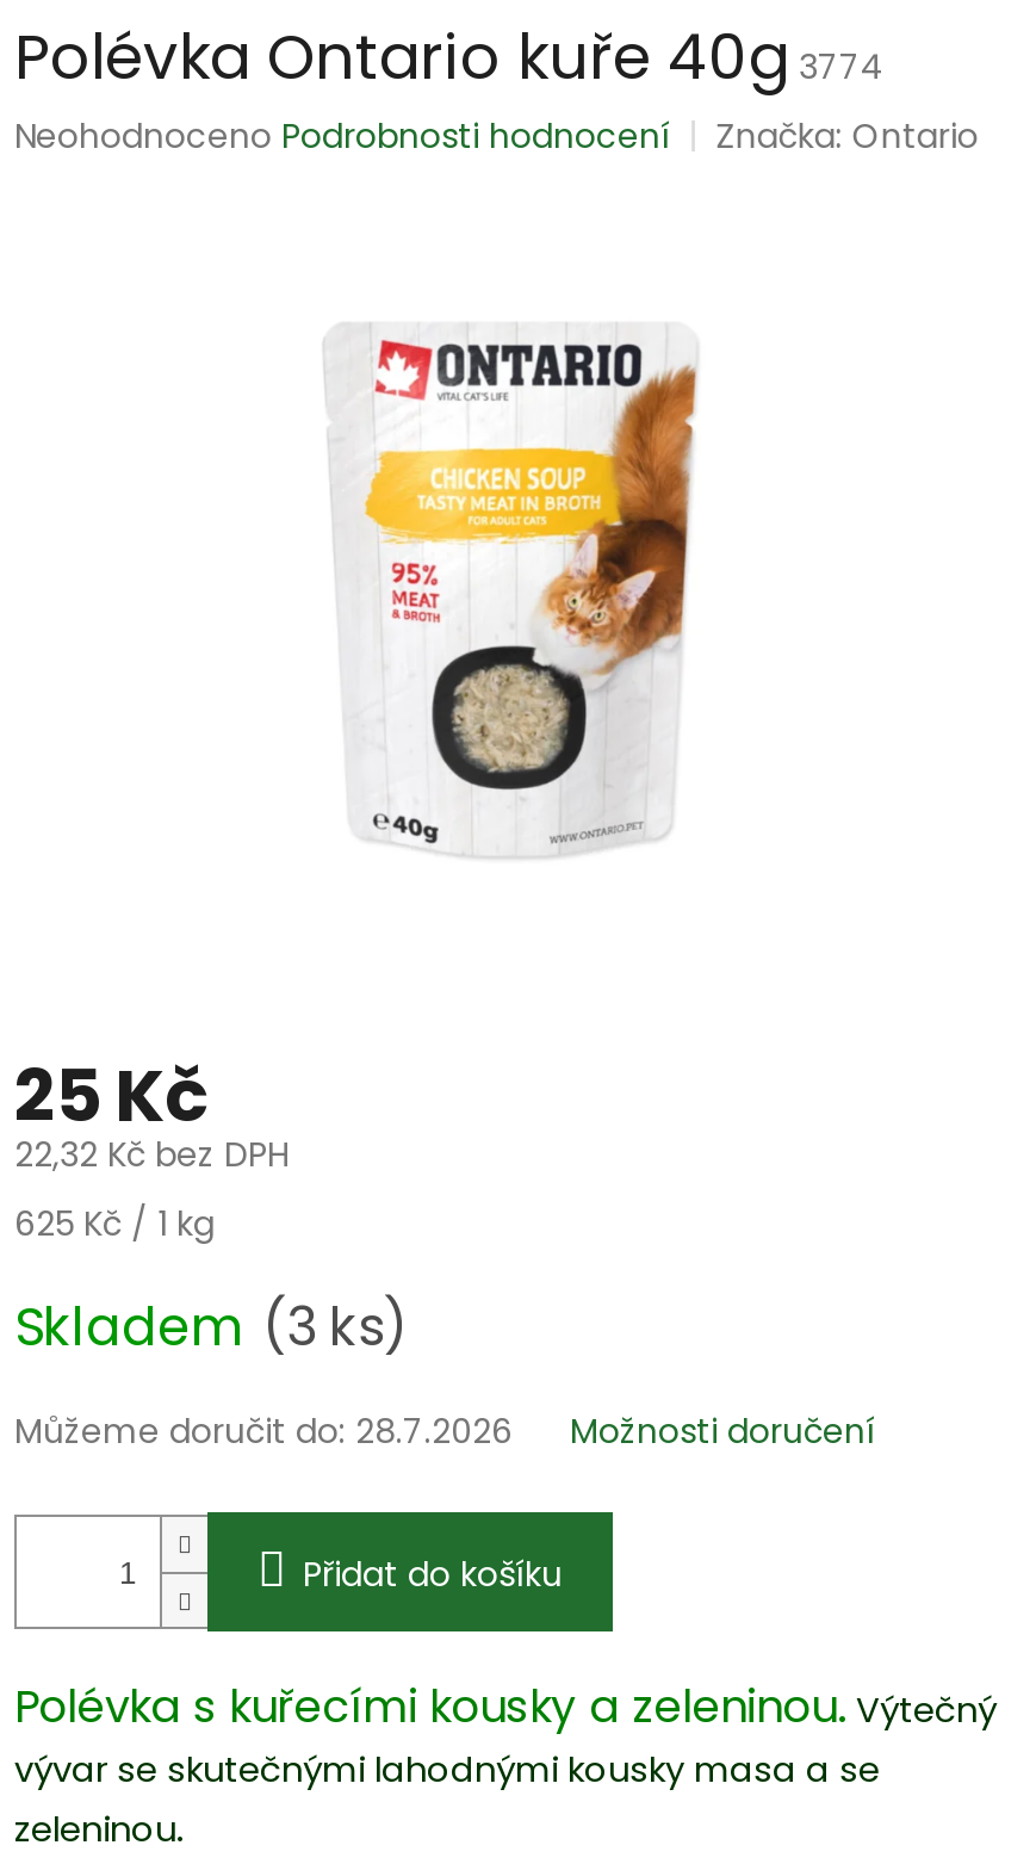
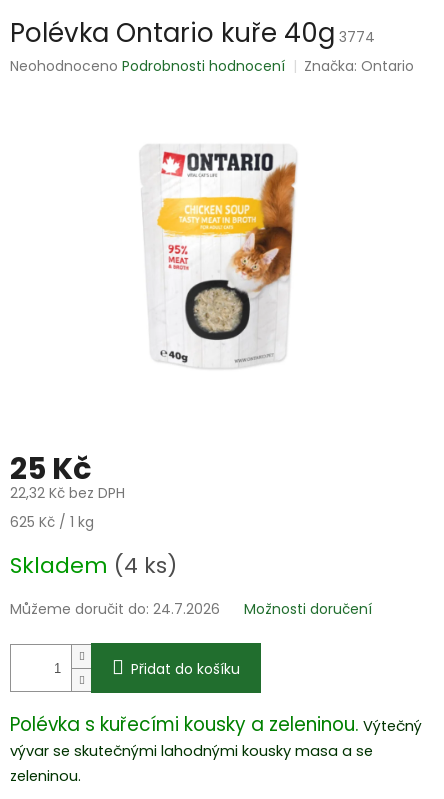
- Skladem (3 ks)
+ Skladem (4 ks)

- Můžeme doručit do: 28.7.2026
+ Můžeme doručit do: 24.7.2026
